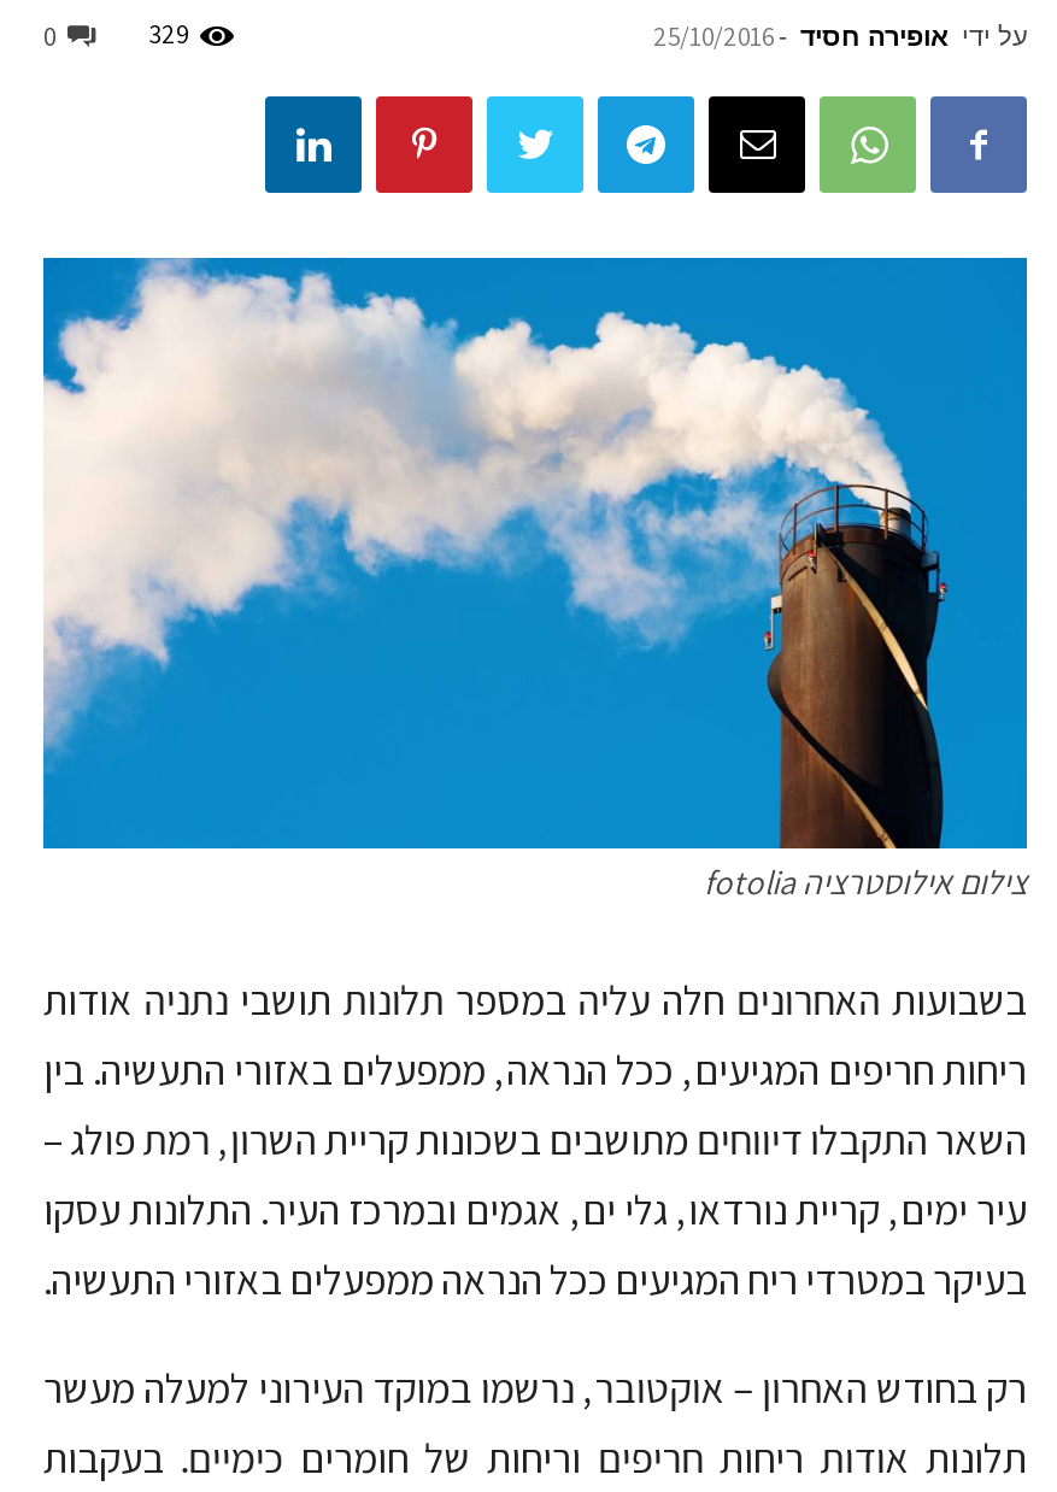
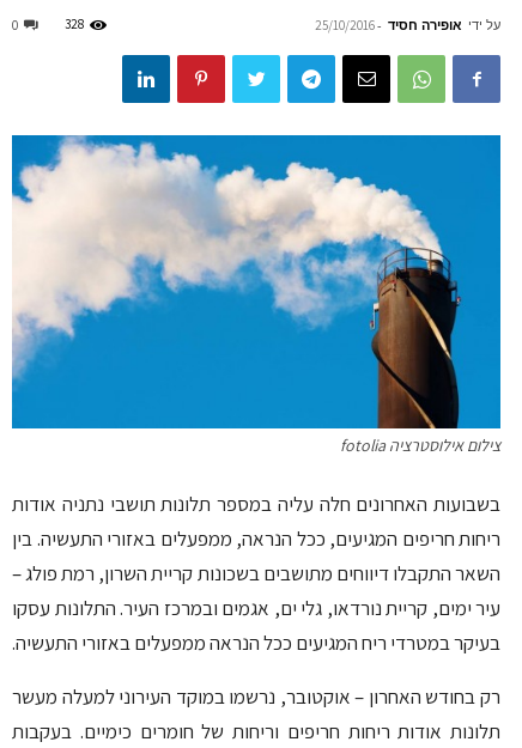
- 329
+ 328
